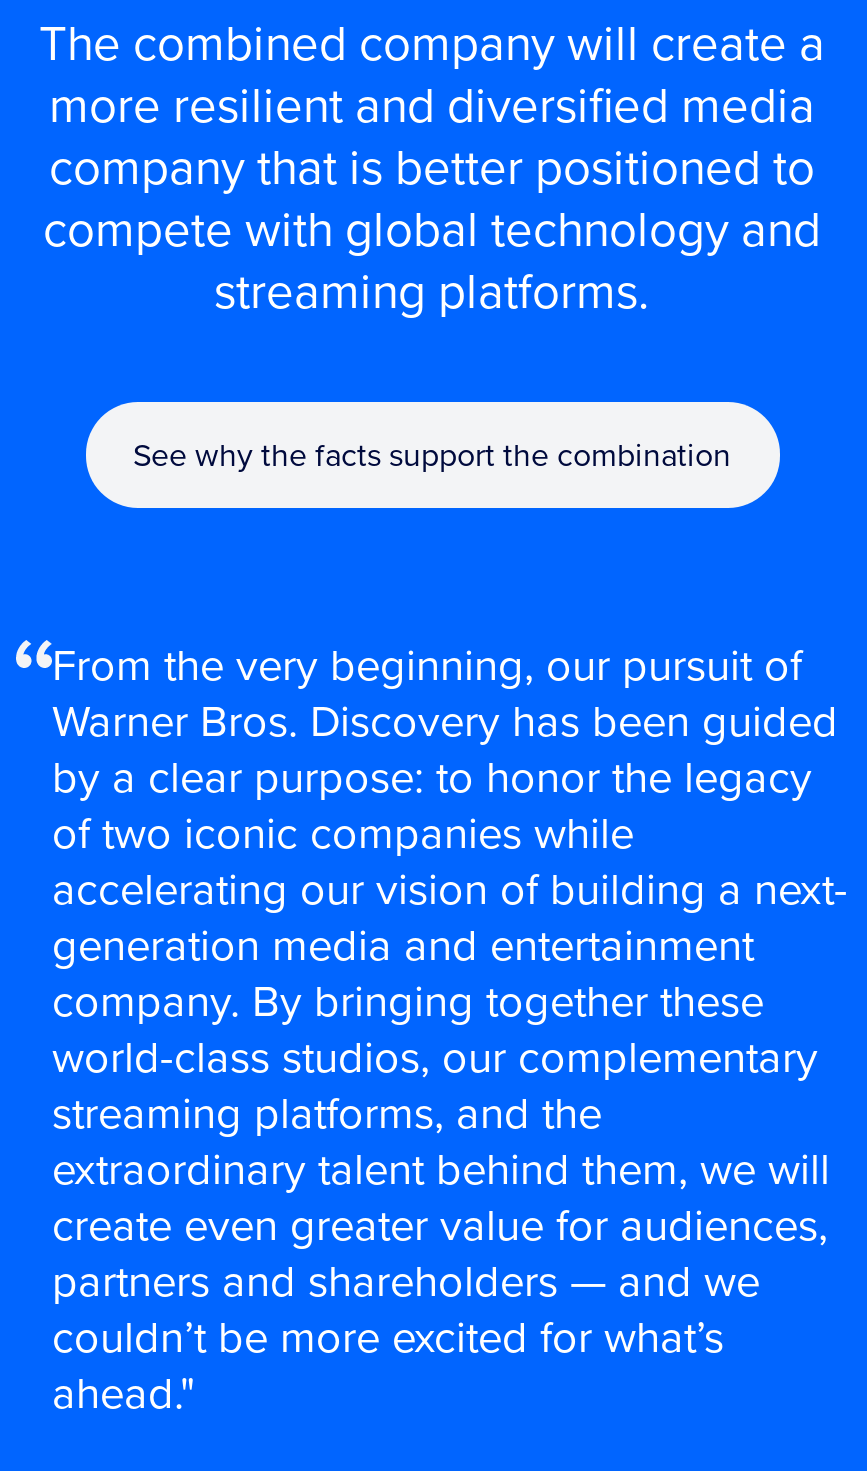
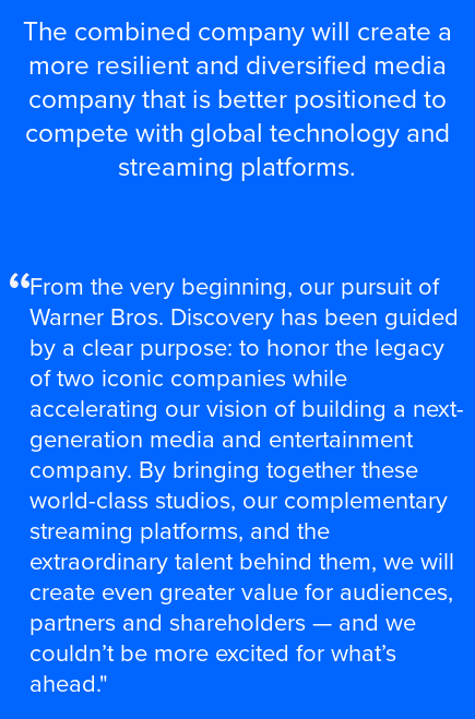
- See why the facts support the combination
